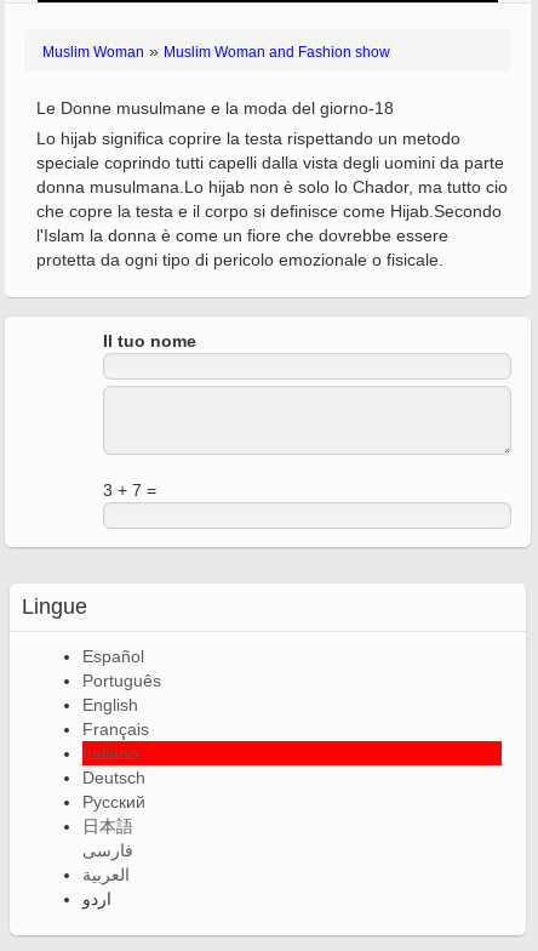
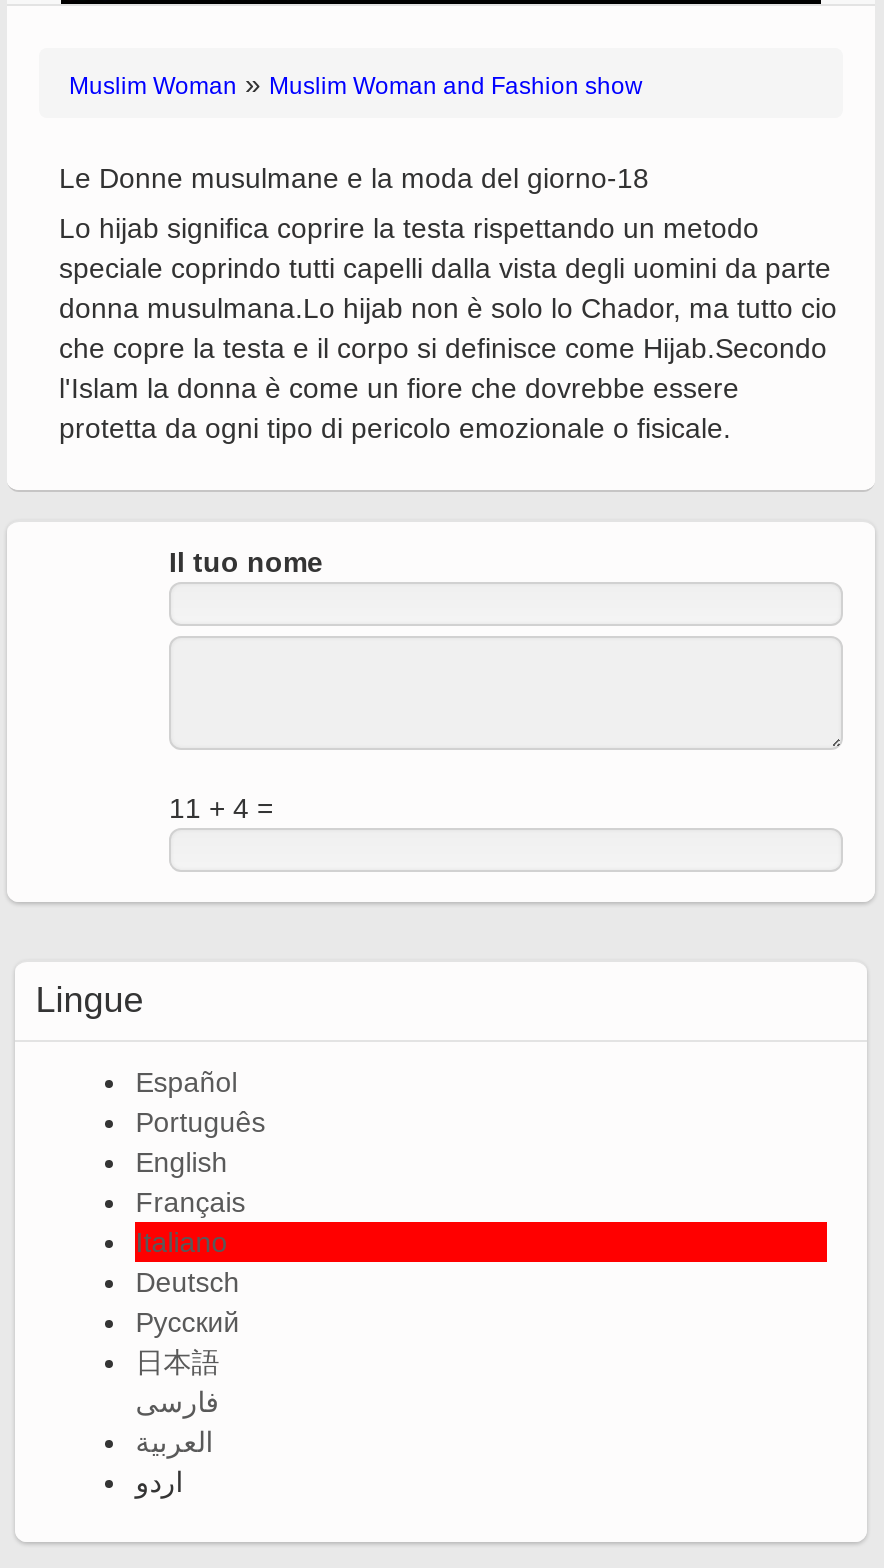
- 3 + 7 =
+ 11 + 4 =
